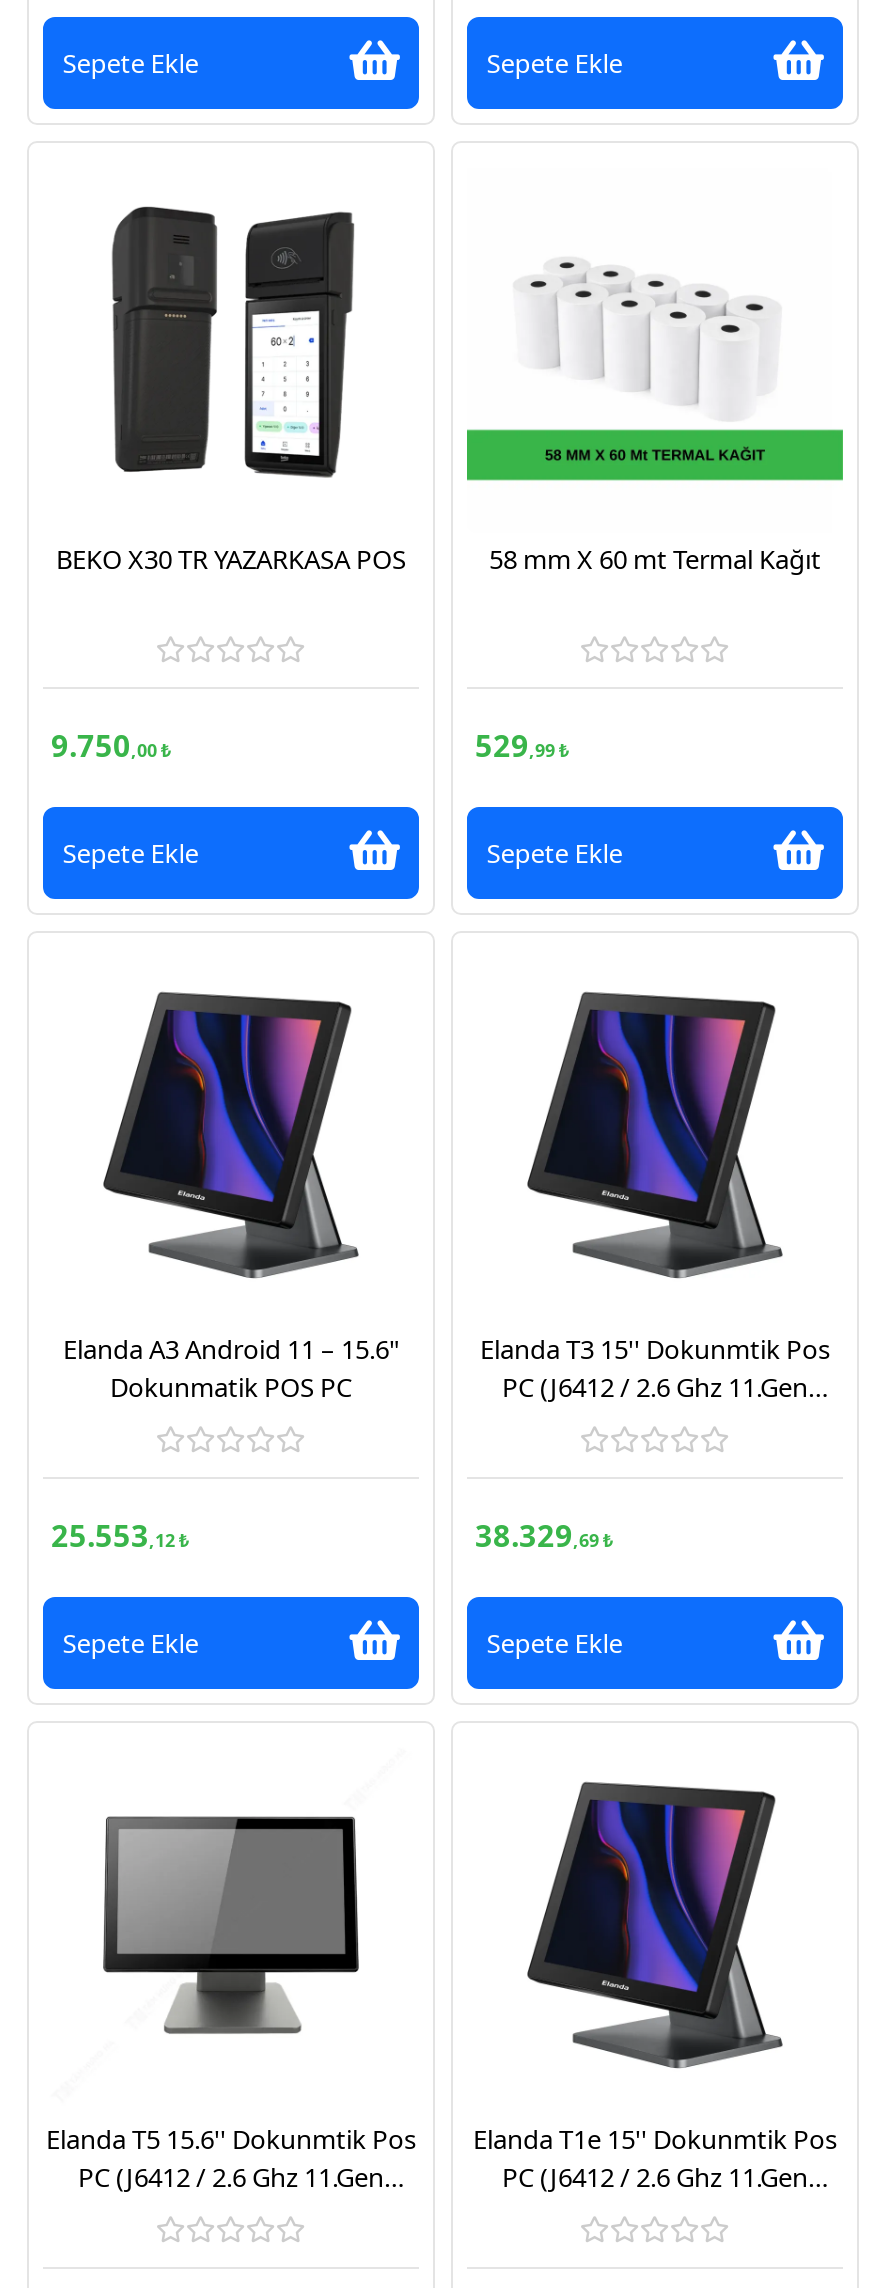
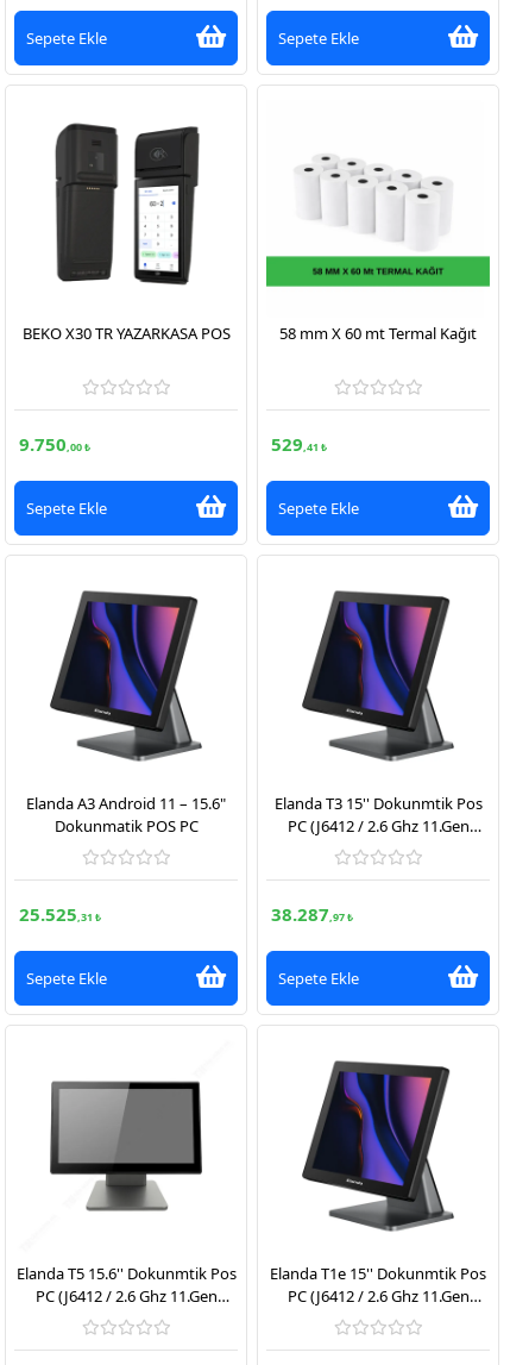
- 529,99 ₺
+ 529,41 ₺

- 25.553,12 ₺
+ 25.525,31 ₺

- 38.329,69 ₺
+ 38.287,97 ₺
